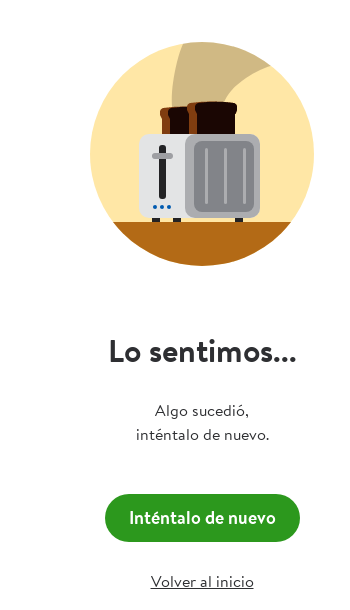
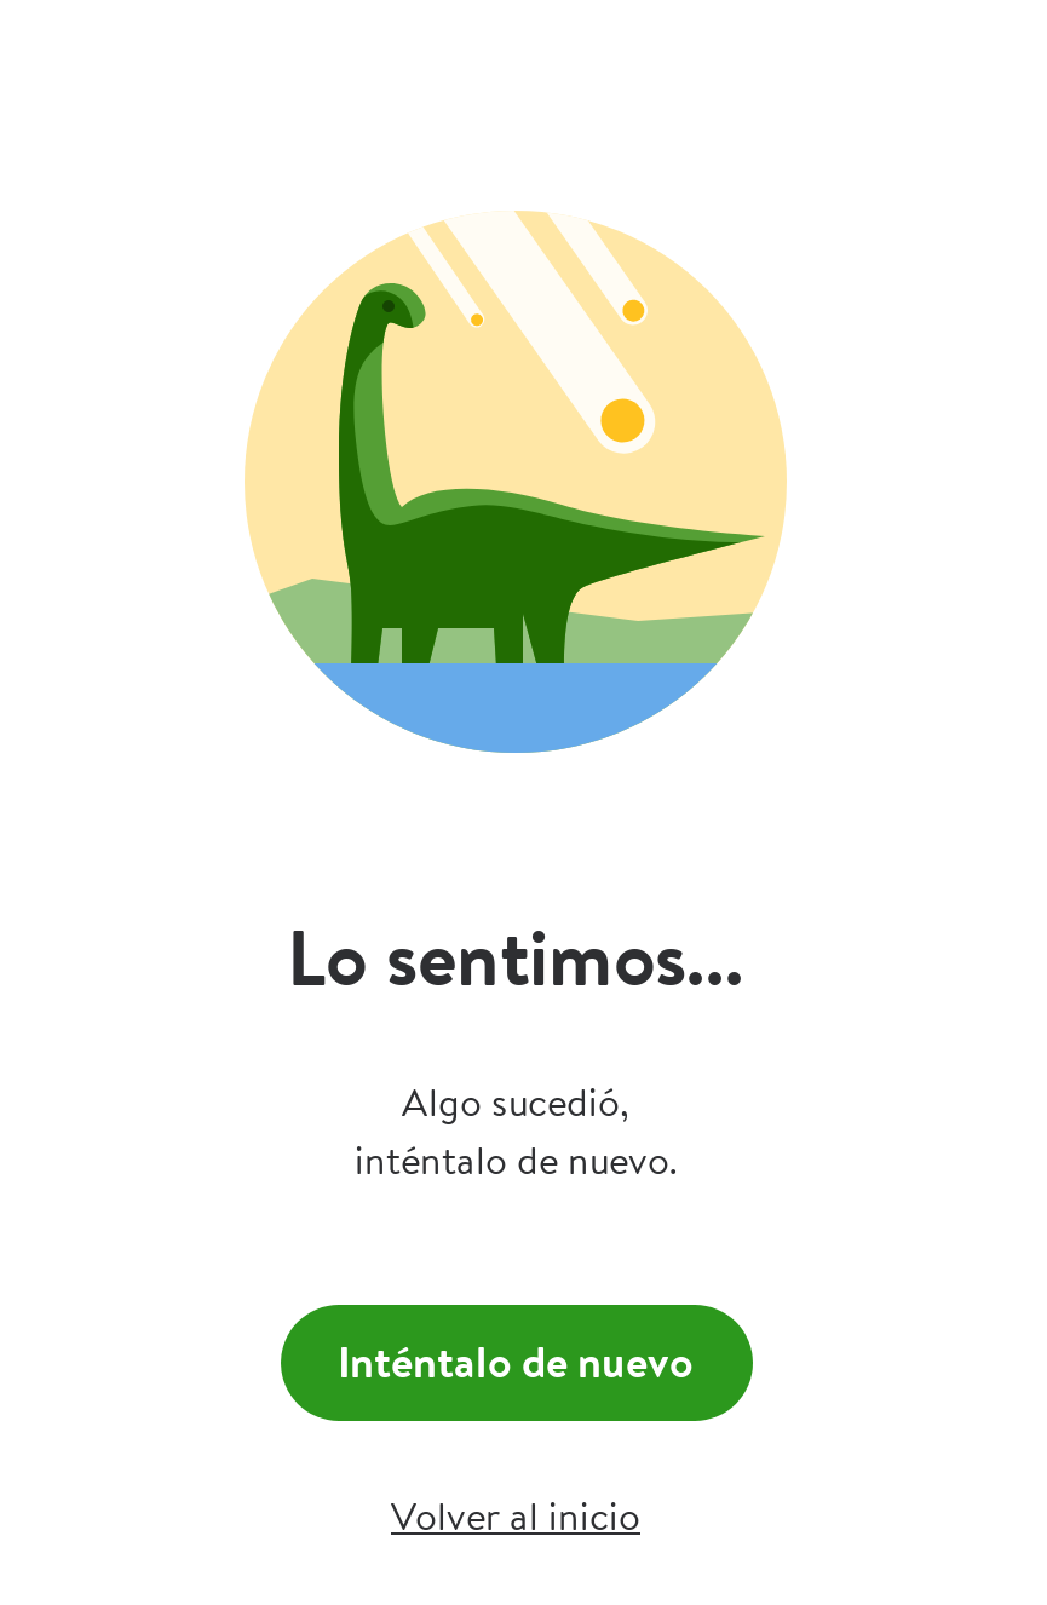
- [image]
+ [image]
